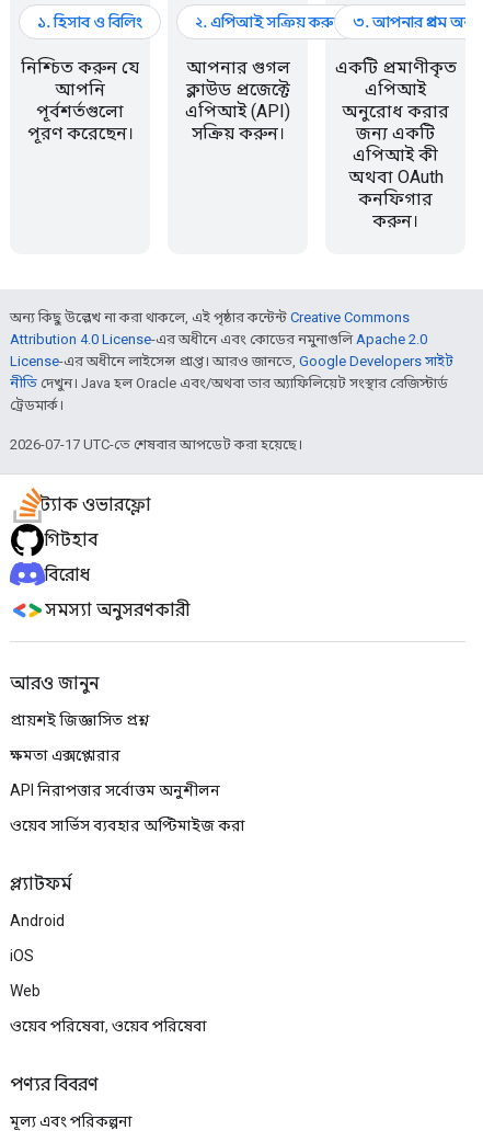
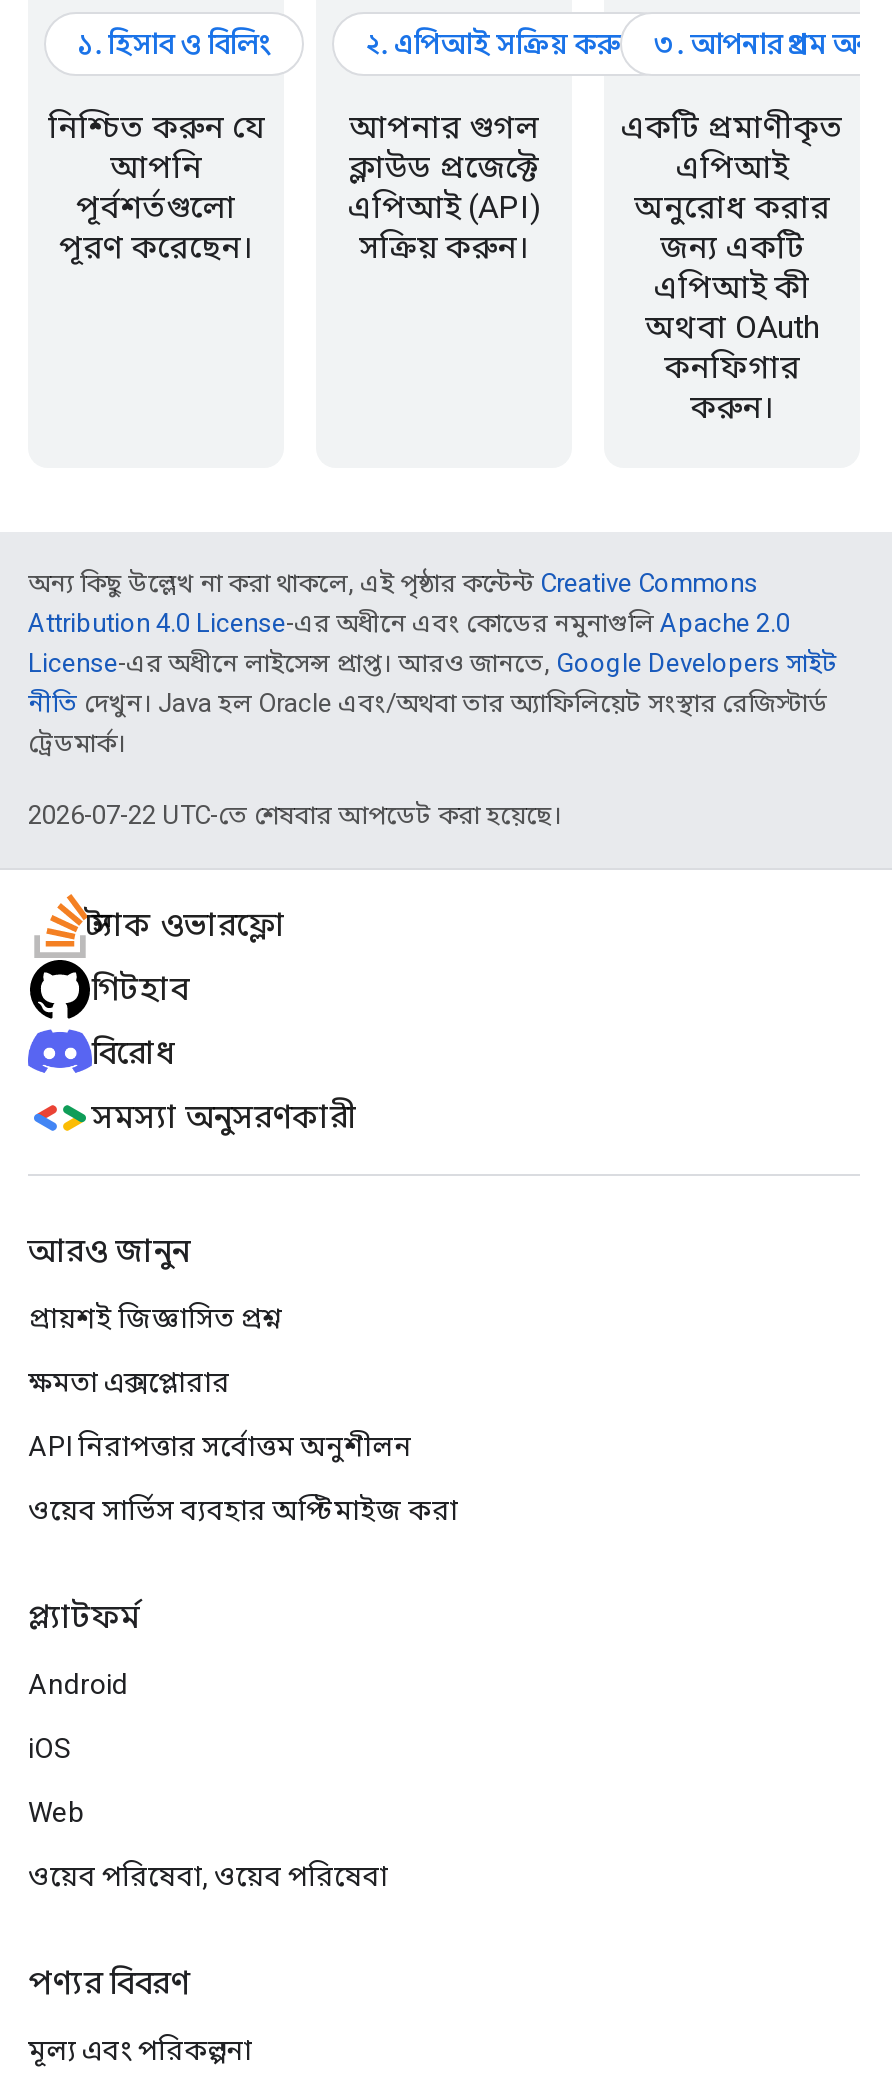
- 2026-07-17 UTC-তে শেষবার আপডেট করা হয়েছে।
+ 2026-07-22 UTC-তে শেষবার আপডেট করা হয়েছে।
